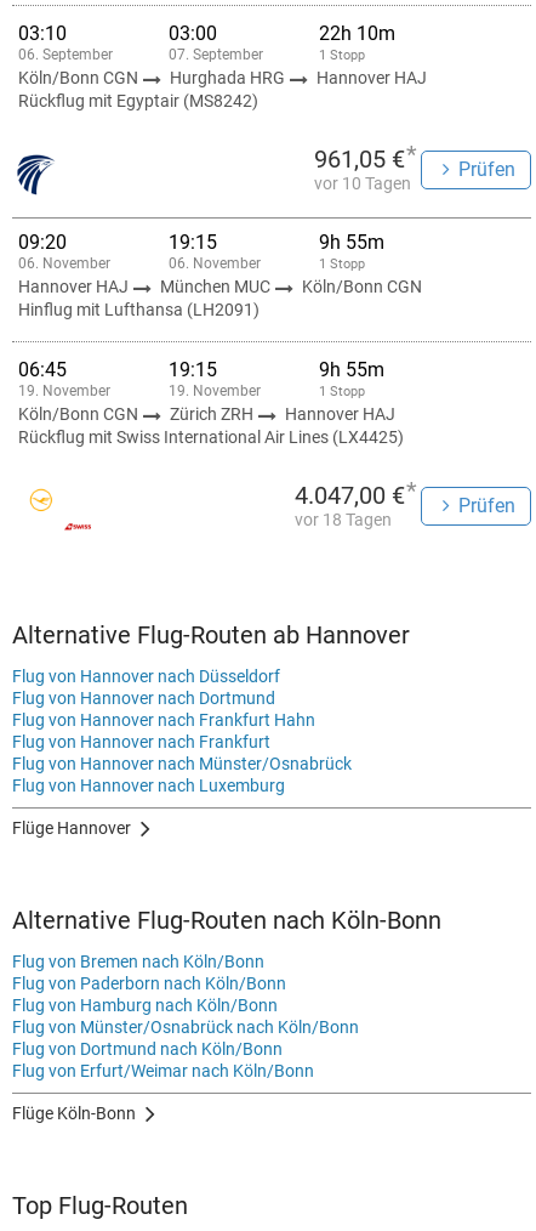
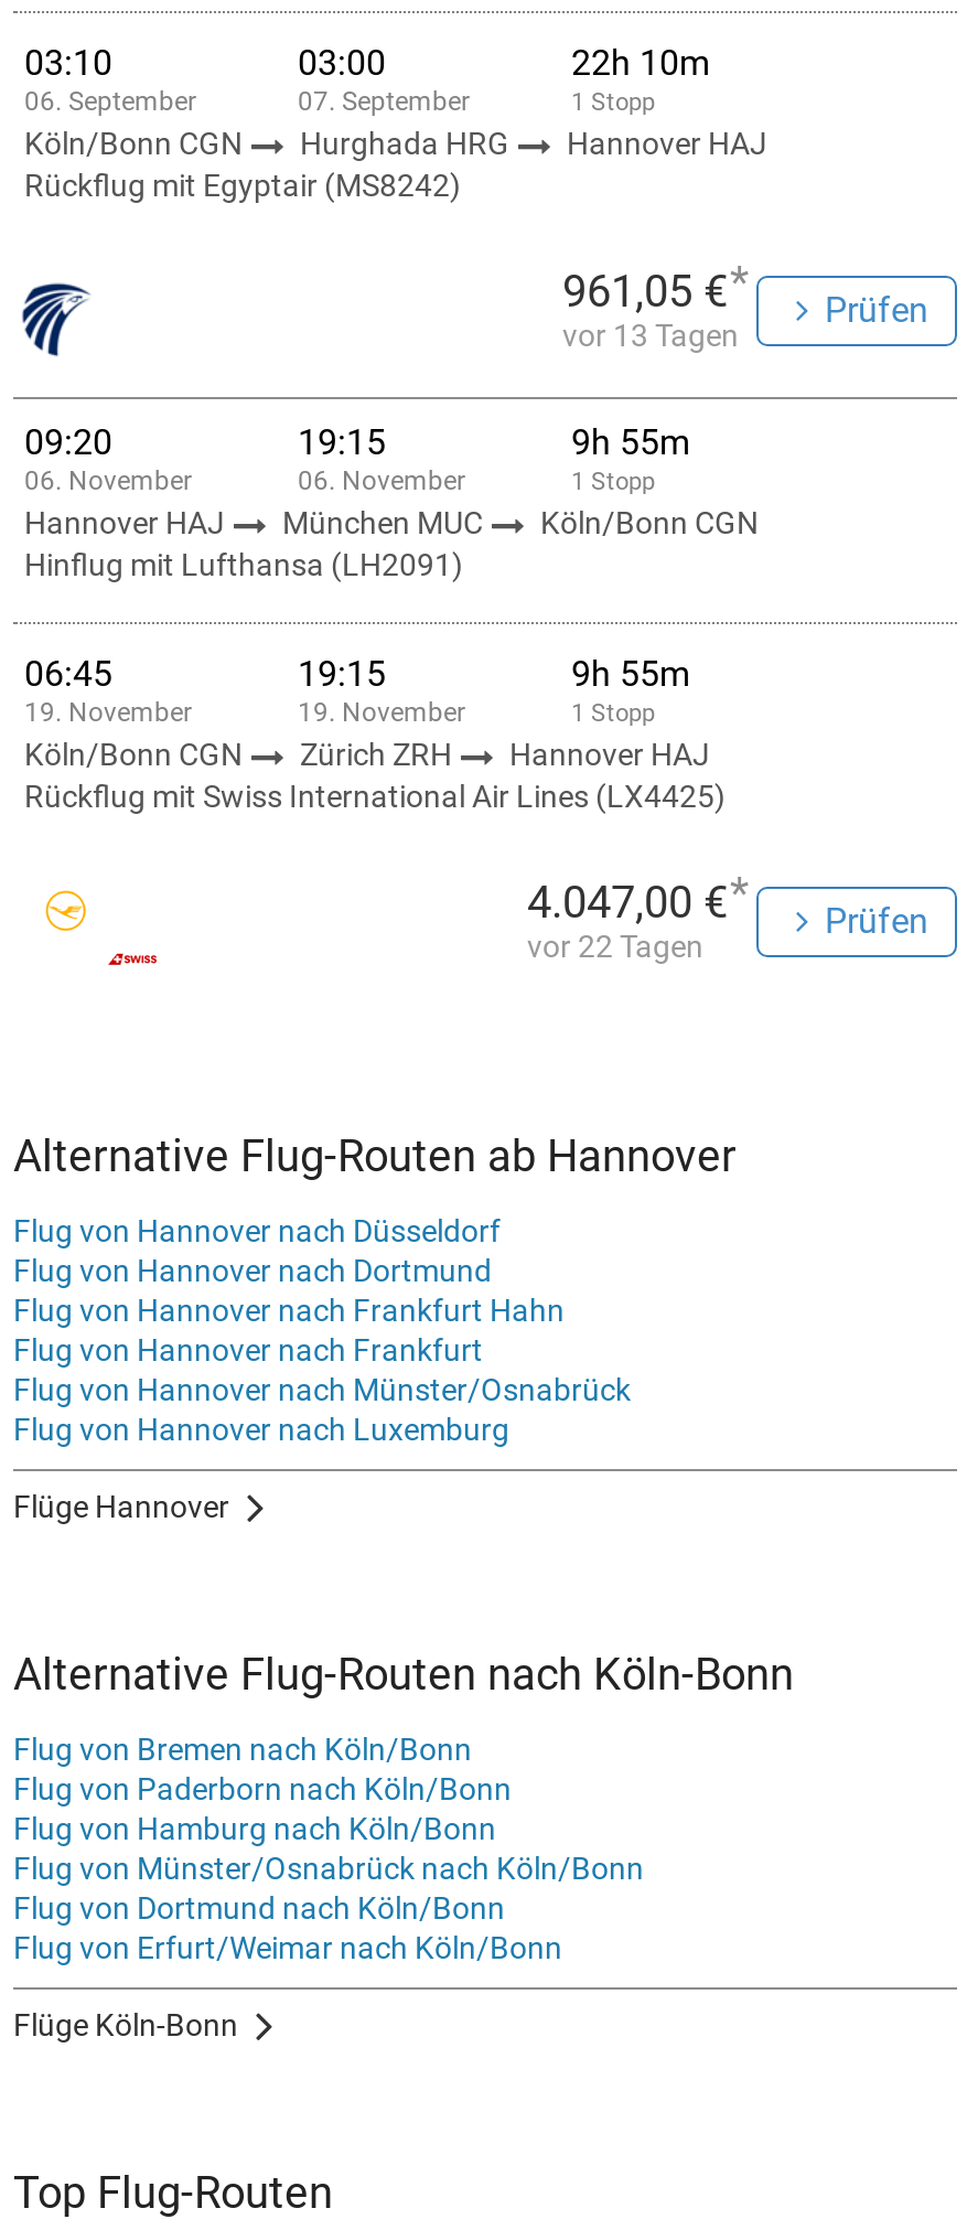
- vor 10 Tagen
+ vor 13 Tagen

- vor 18 Tagen
+ vor 22 Tagen
